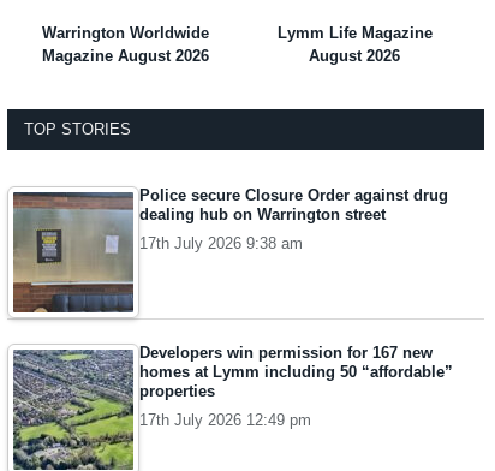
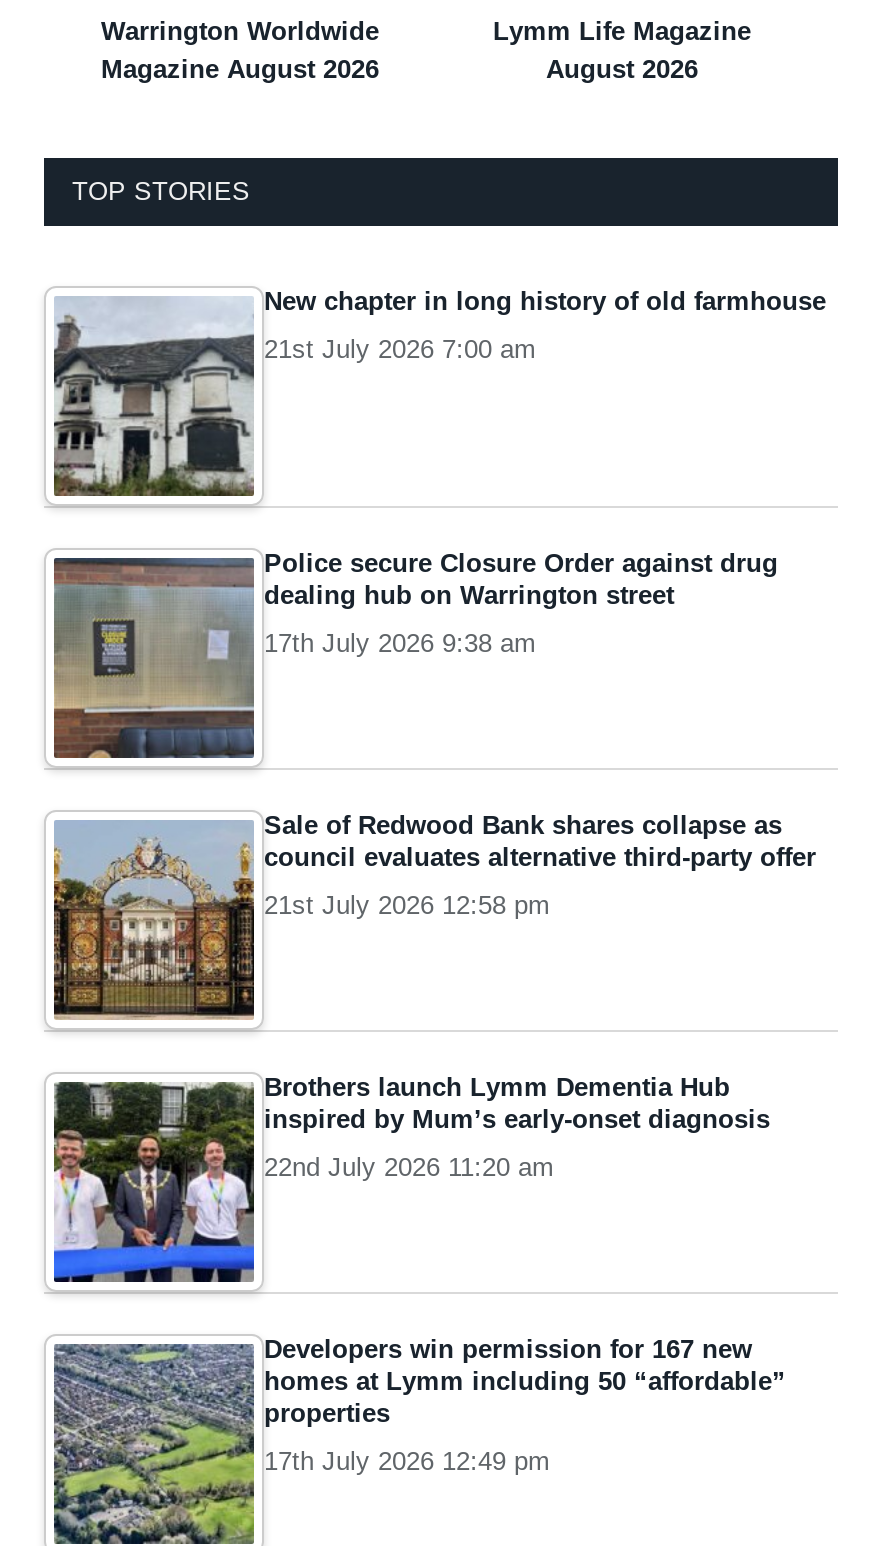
+ [image]
+ New chapter in long history of old farmhouse
+ 21st July 2026 7:00 am

+ [image]
+ Sale of Redwood Bank shares collapse as
+ council evaluates alternative third-party offer
+ 21st July 2026 12:58 pm

+ [image]
+ Brothers launch Lymm Dementia Hub
+ inspired by Mum’s early-onset diagnosis
+ 22nd July 2026 11:20 am
